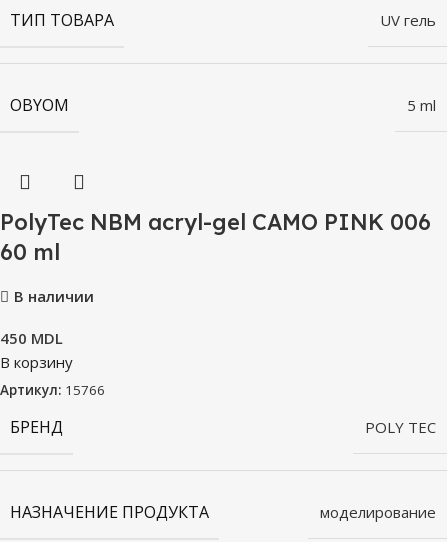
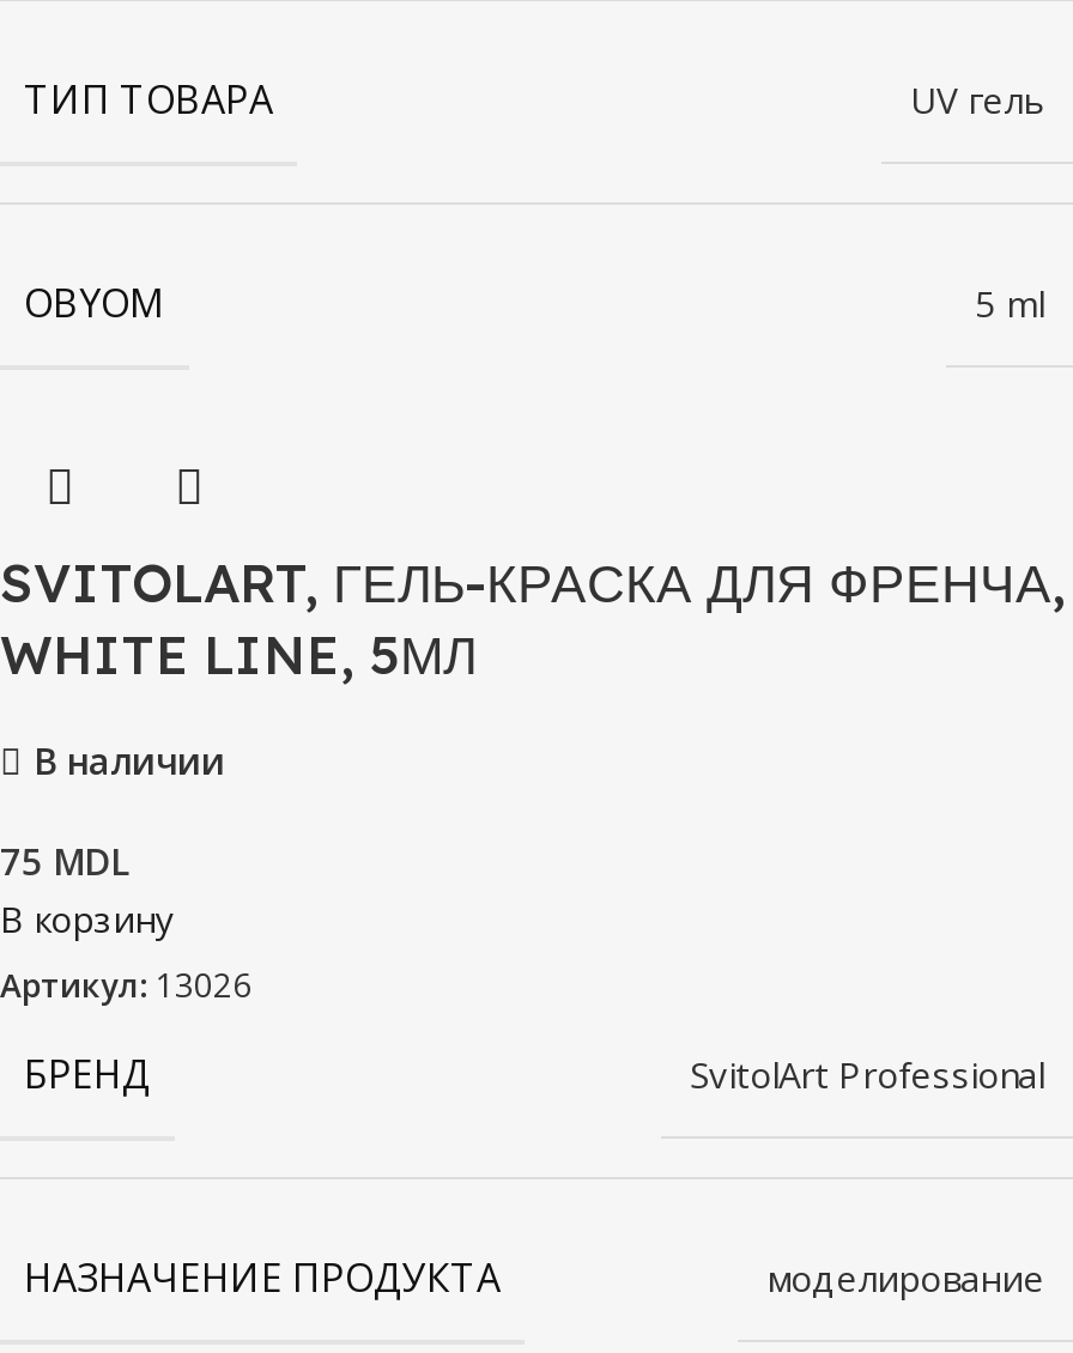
- PolyTec NBM acryl-gel CAMO PINK 006
- 60 ml
+ SVITOLART, ГЕЛЬ-КРАСКА ДЛЯ ФРЕНЧА,
+ WHITE LINE, 5МЛ

- 450 MDL
+ 75 MDL

- Артикул: 15766
+ Артикул: 13026

- POLY TEC
+ SvitolArt Professional
